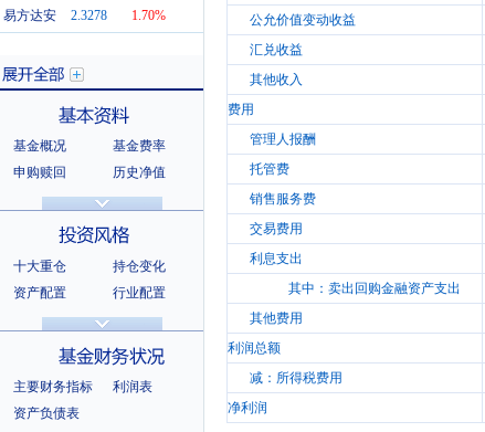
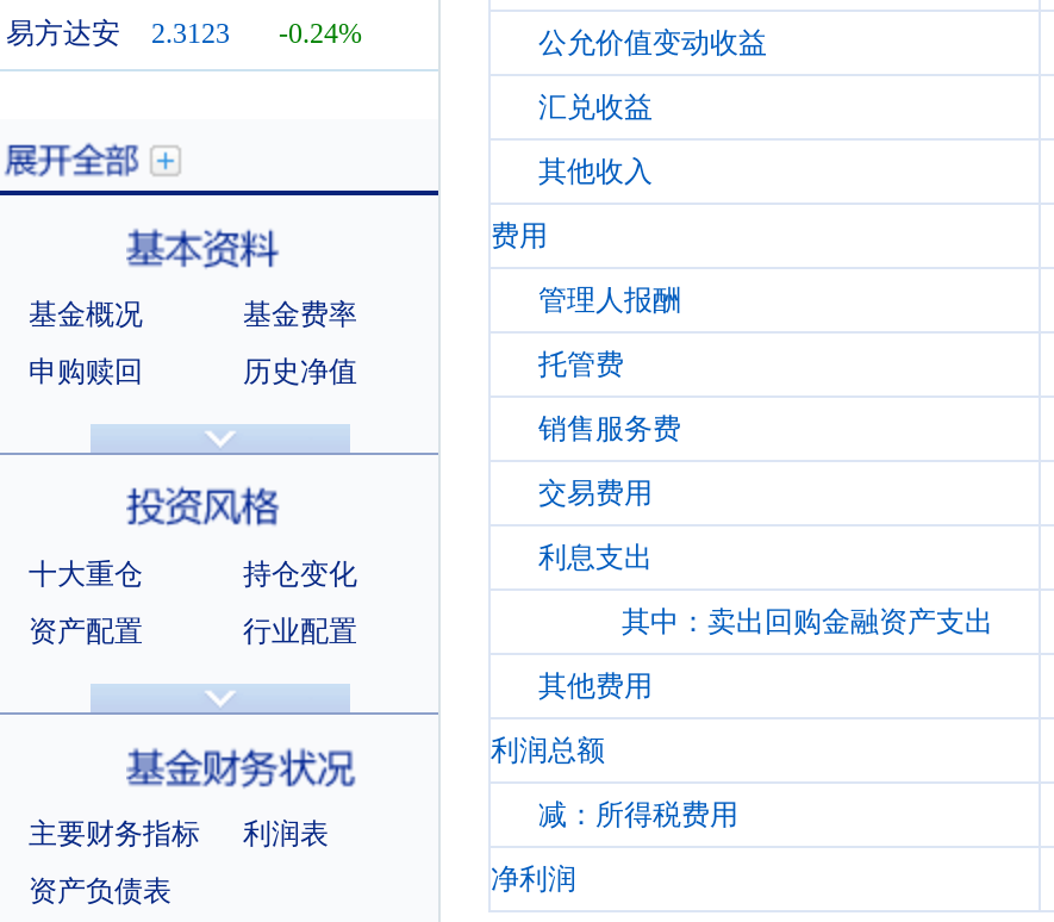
- 2.3278
+ 2.3123

- 1.70%
+ -0.24%
